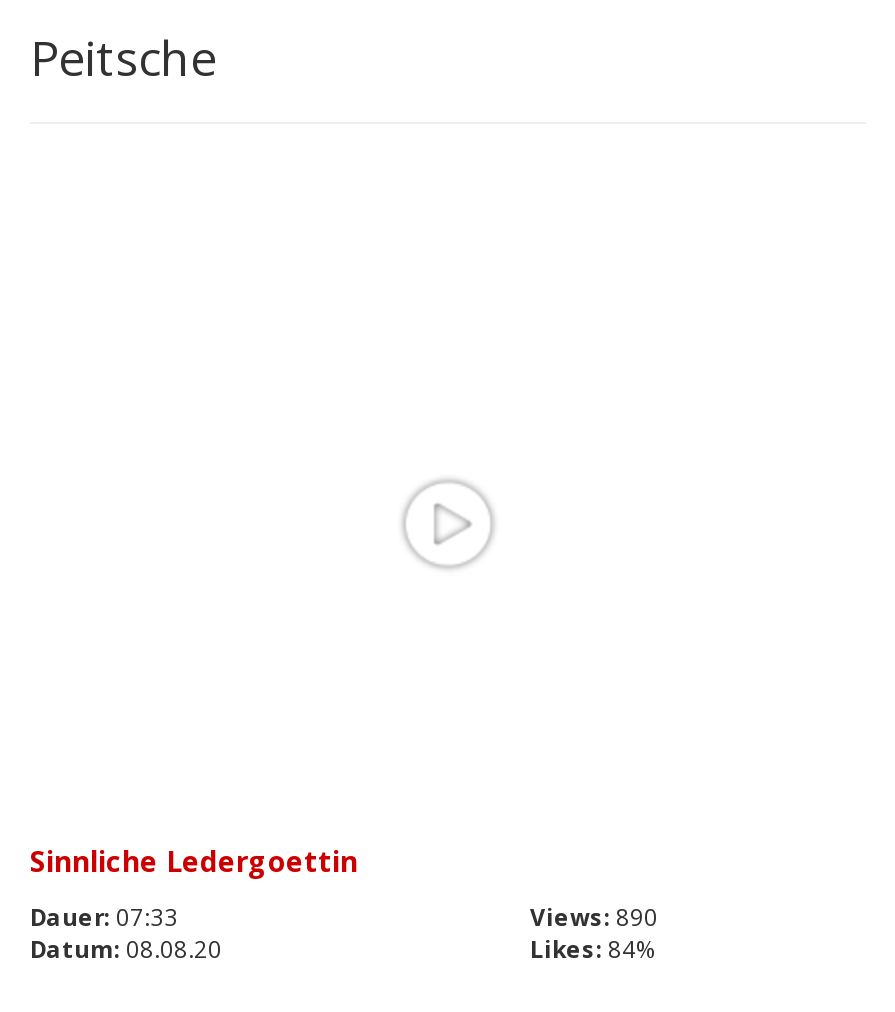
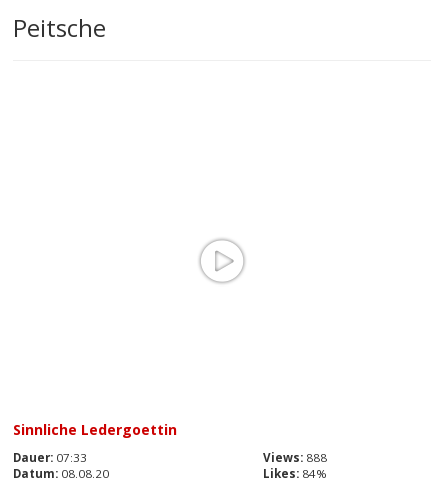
- Views: 890
+ Views: 888
